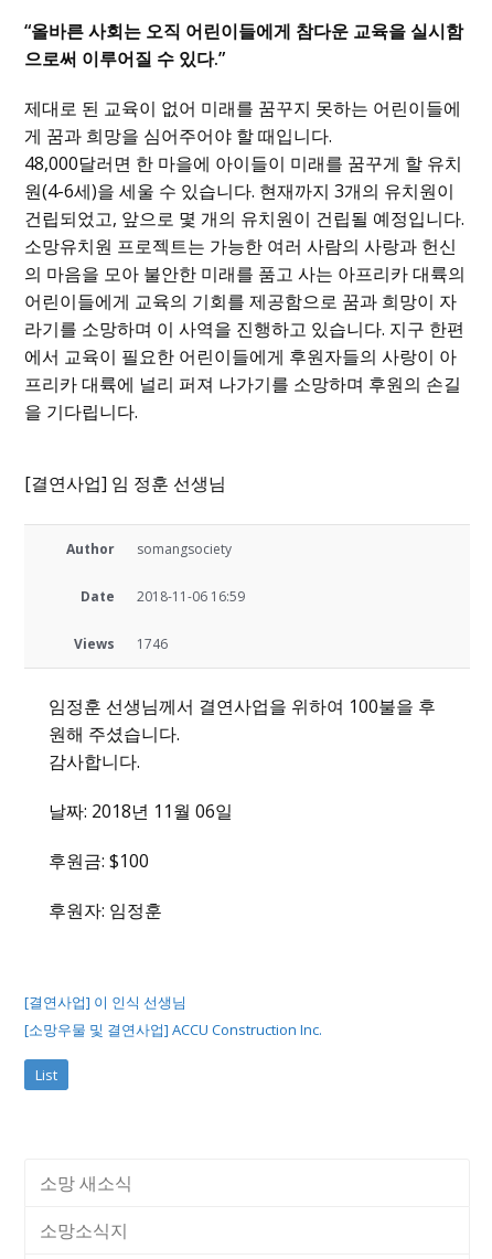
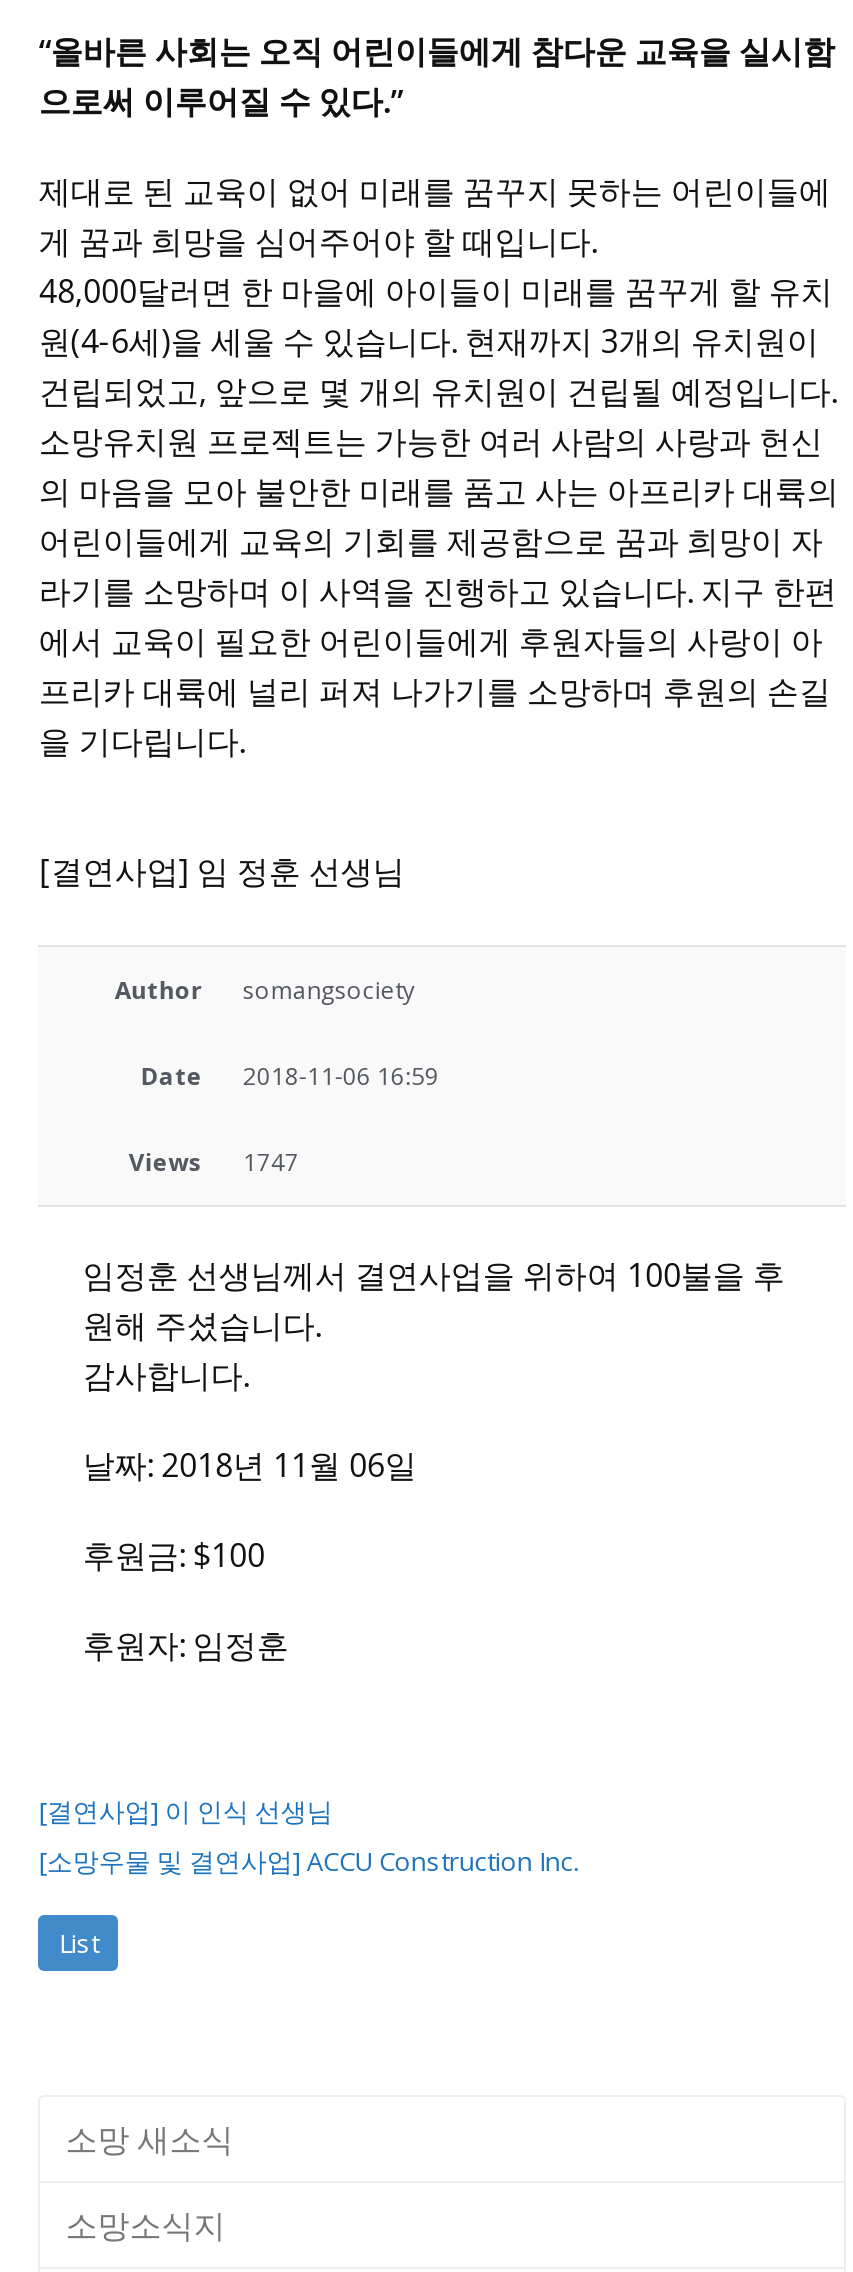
- Views 1746
+ Views 1747
